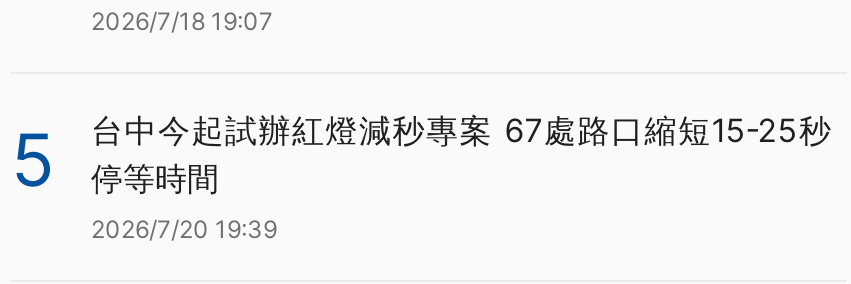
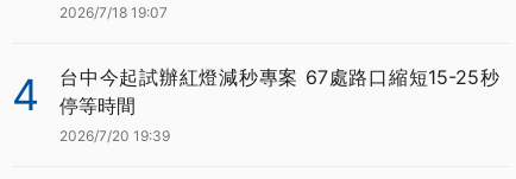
- 5 台中今起試辦紅燈減秒專案 67處路口縮短15-25秒 停等時間
+ 4 台中今起試辦紅燈減秒專案 67處路口縮短15-25秒 停等時間
